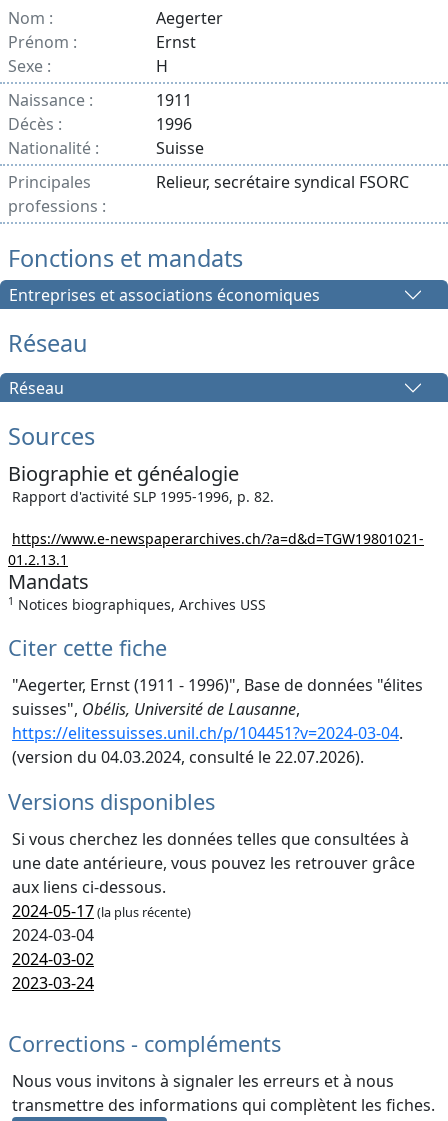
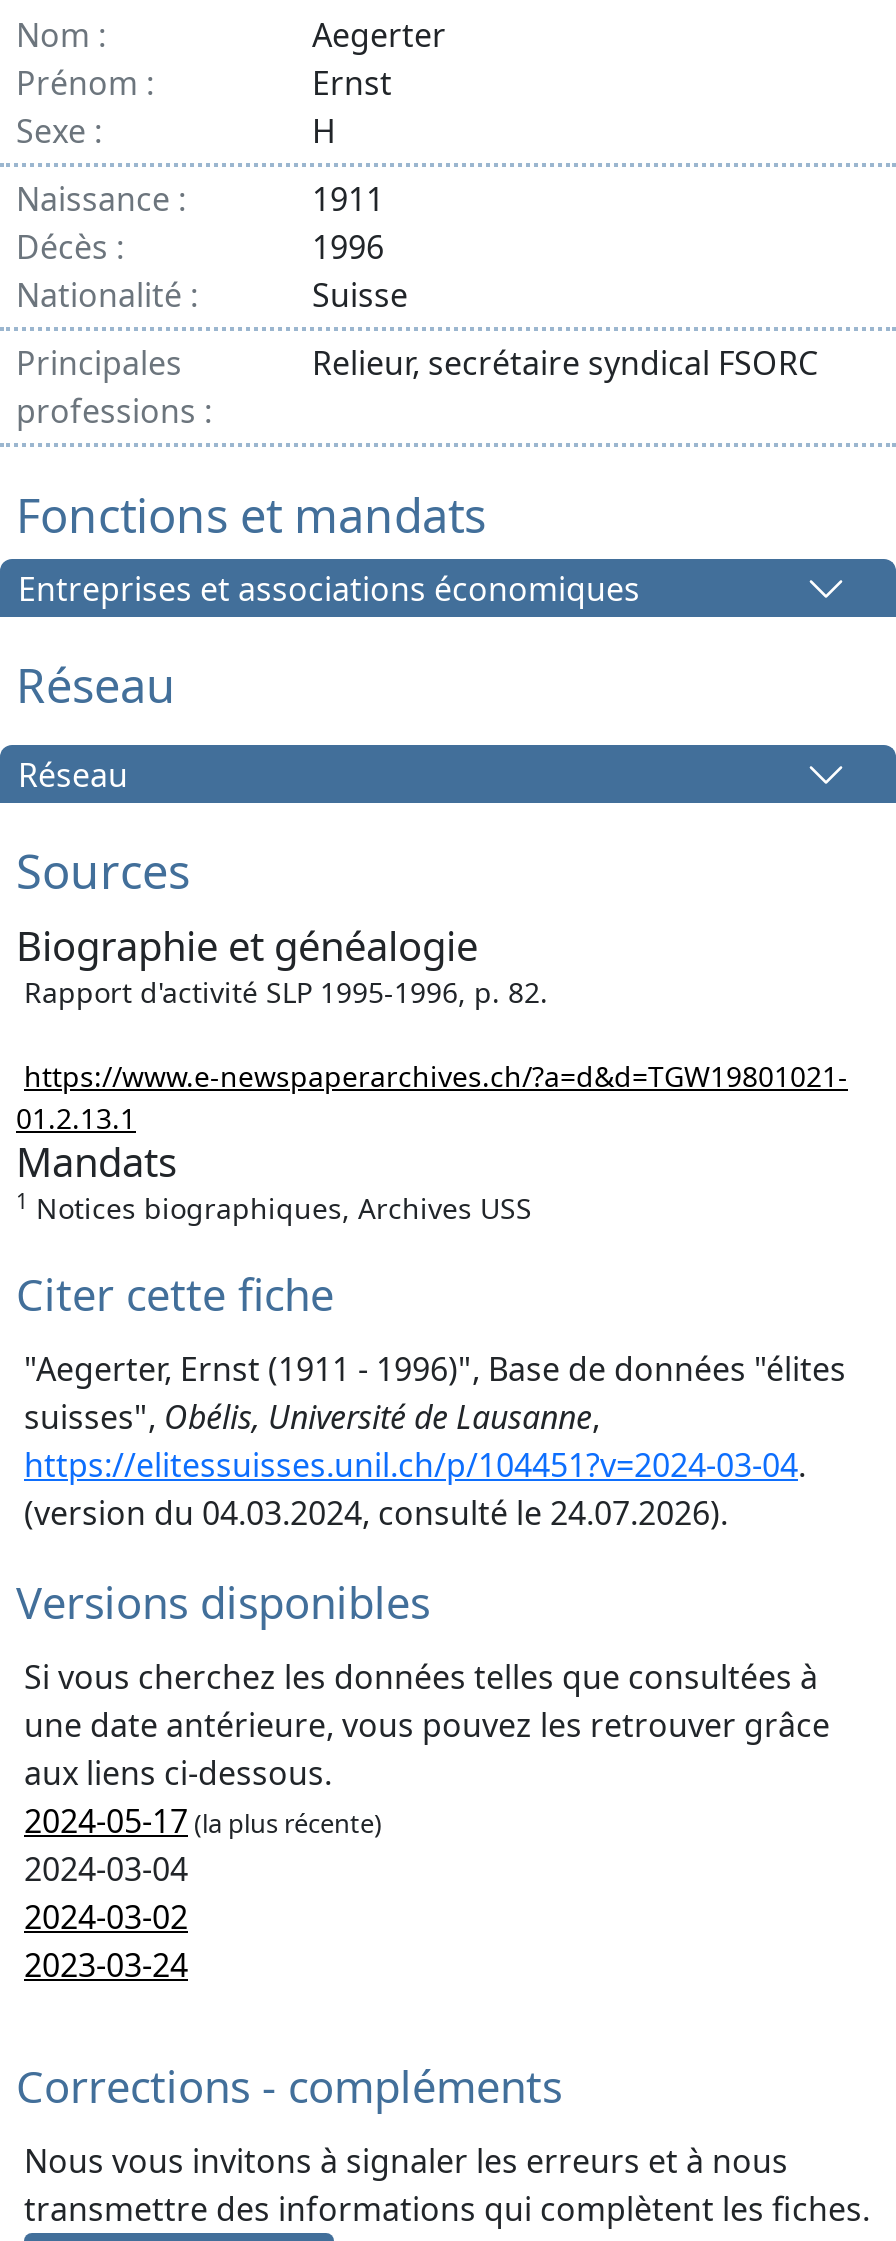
- (version du 04.03.2024, consulté le 22.07.2026).
+ (version du 04.03.2024, consulté le 24.07.2026).
